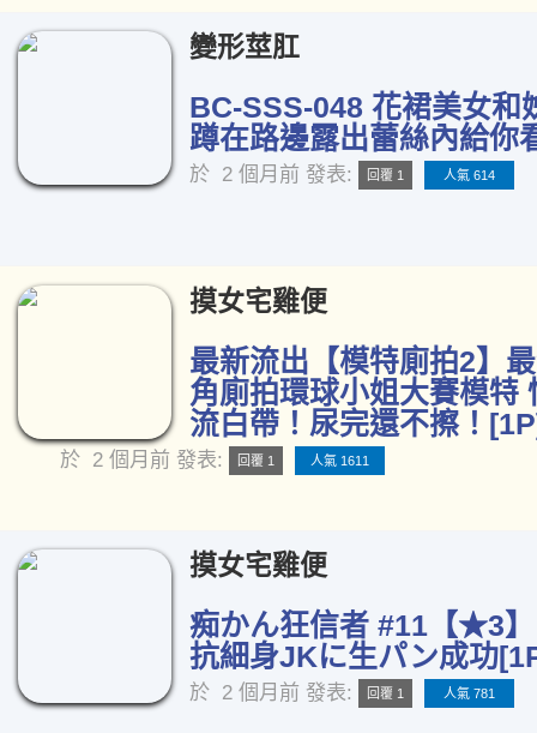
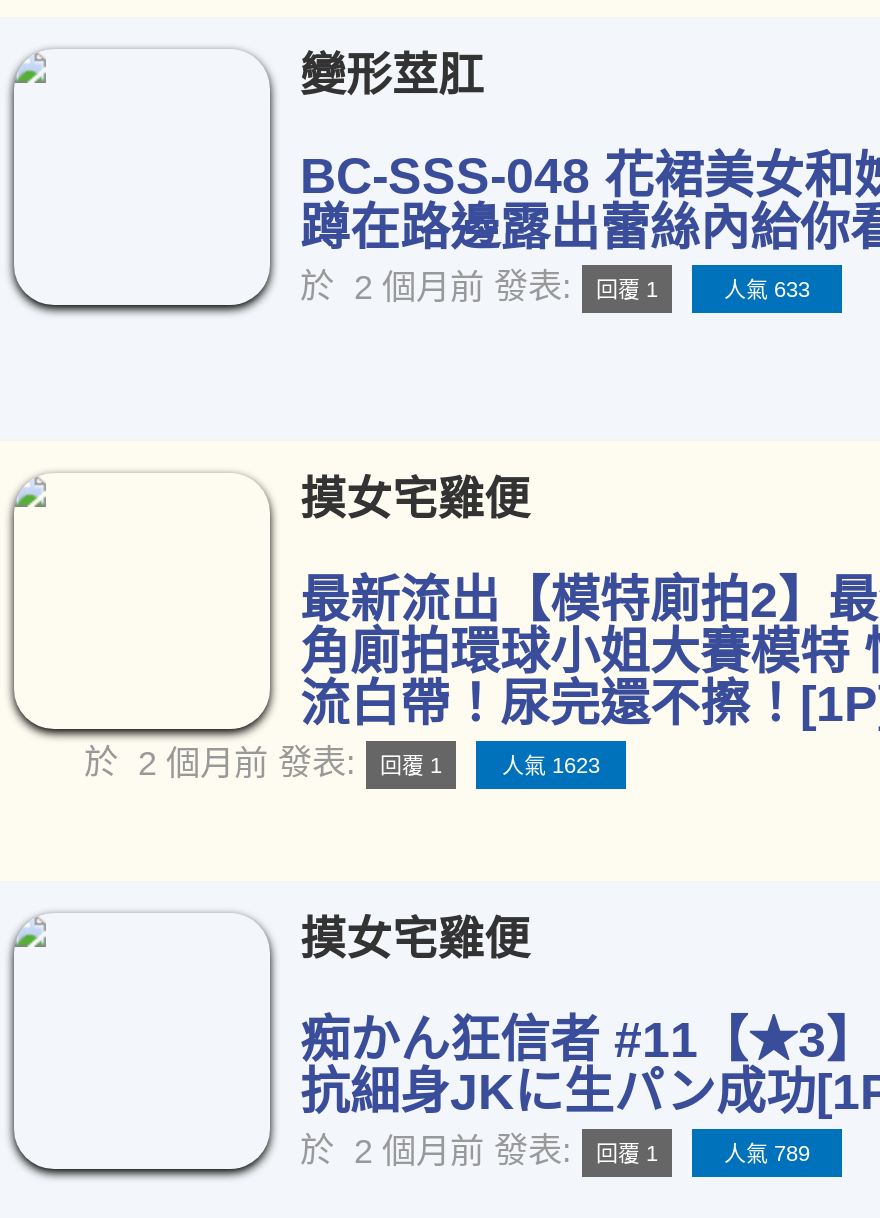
- 人氣 614
+ 人氣 633

- 人氣 1611
+ 人氣 1623

- 人氣 781
+ 人氣 789
